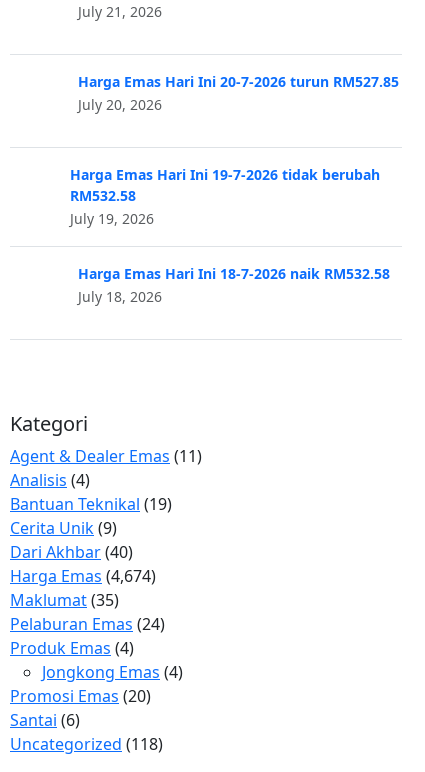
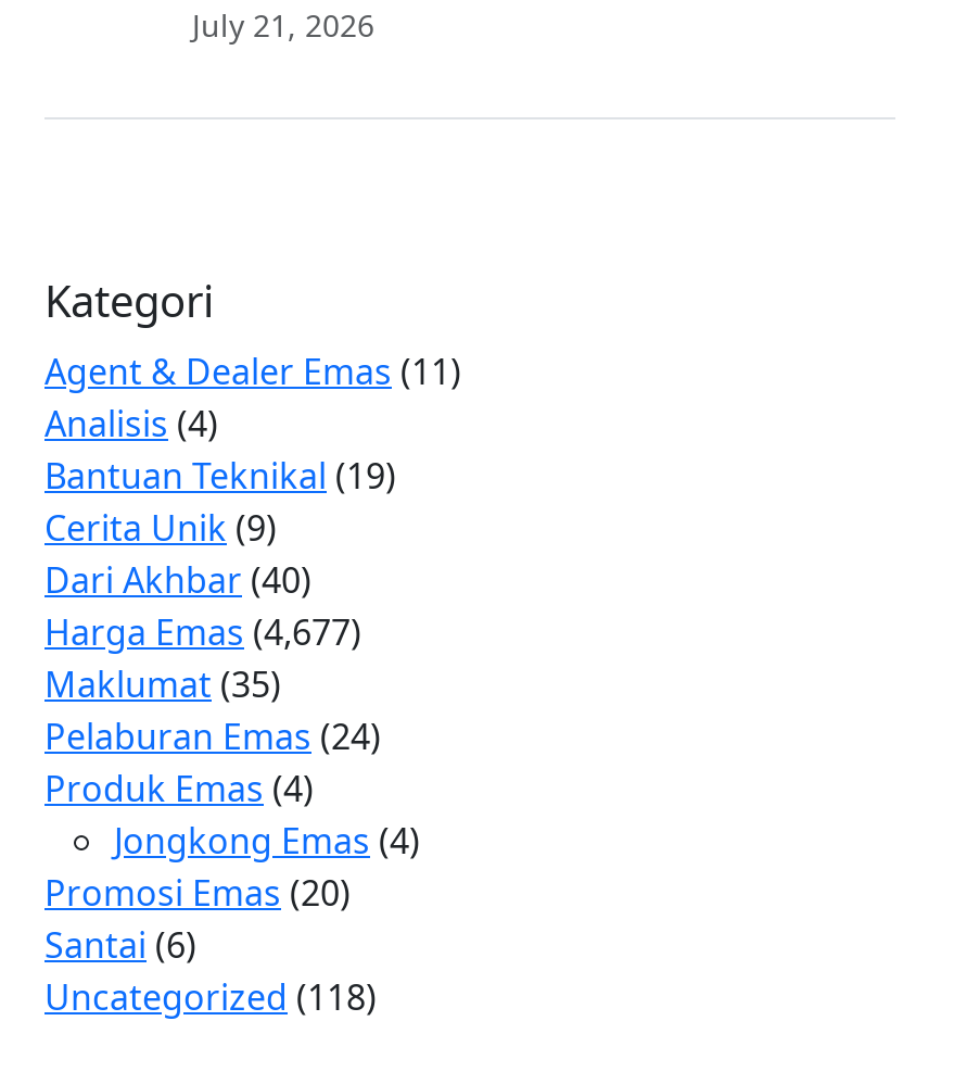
- Harga Emas Hari Ini 20-7-2026 turun RM527.85
- July 20, 2026

- Harga Emas Hari Ini 19-7-2026 tidak berubah
- RM532.58
- July 19, 2026
- Harga Emas Hari Ini 18-7-2026 naik RM532.58
- July 18, 2026

- Harga Emas (4,674)
+ Harga Emas (4,677)
